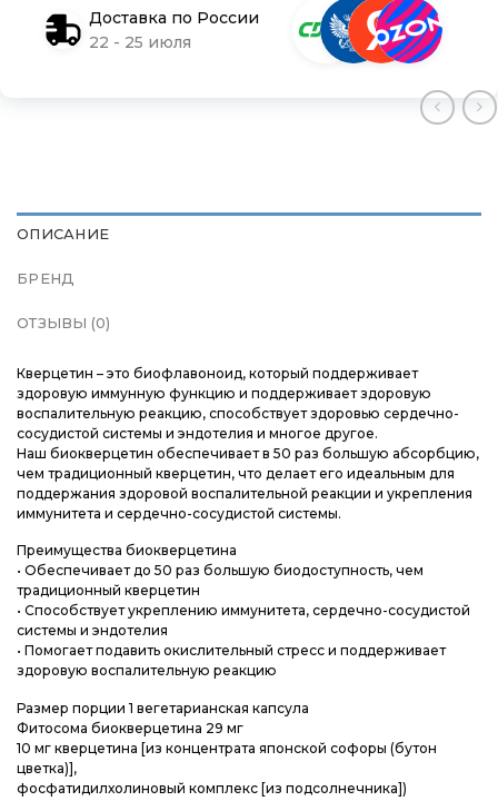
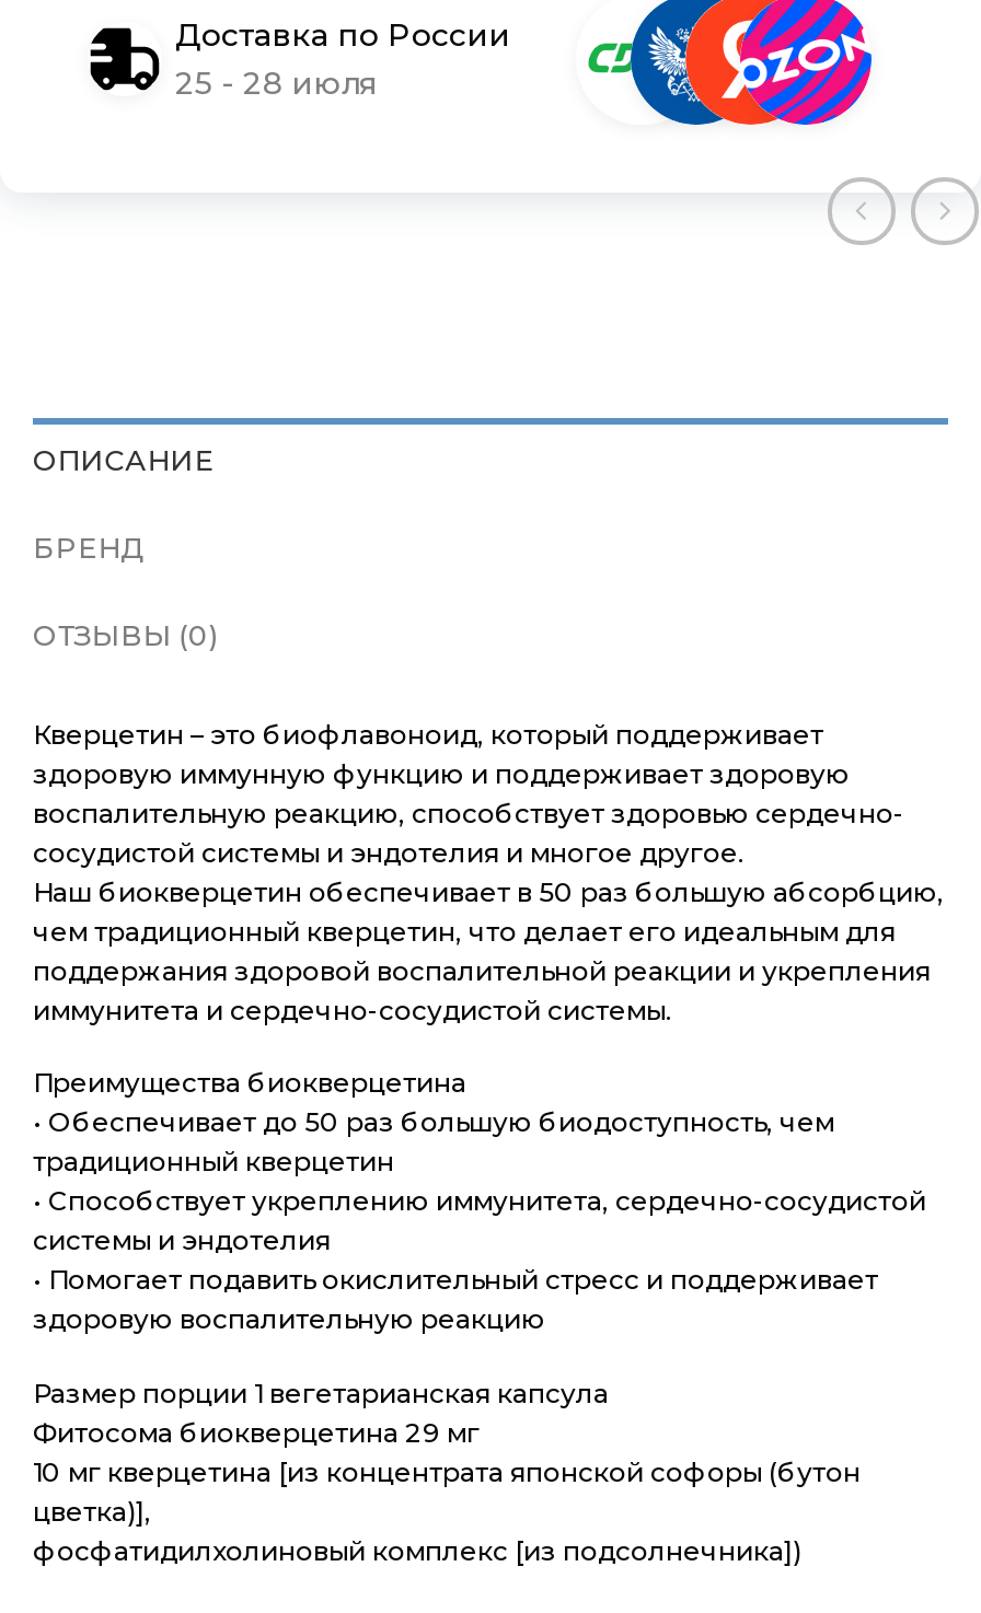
- 22 - 25 июля
+ 25 - 28 июля
